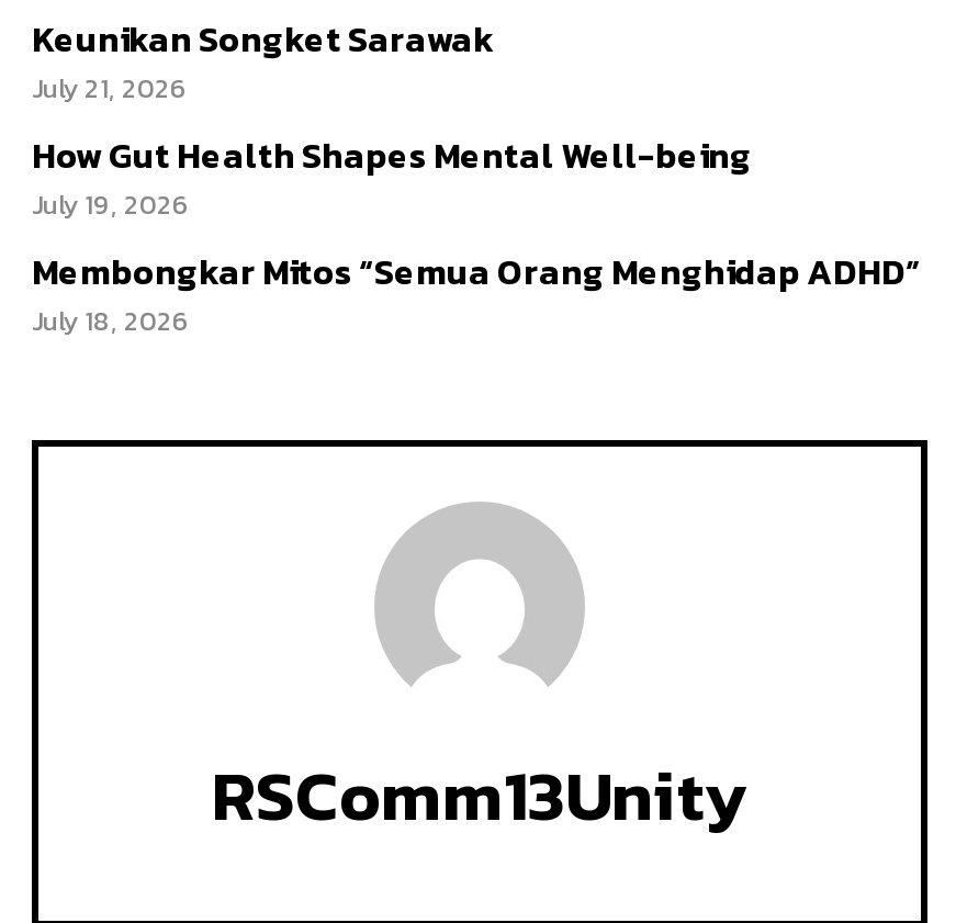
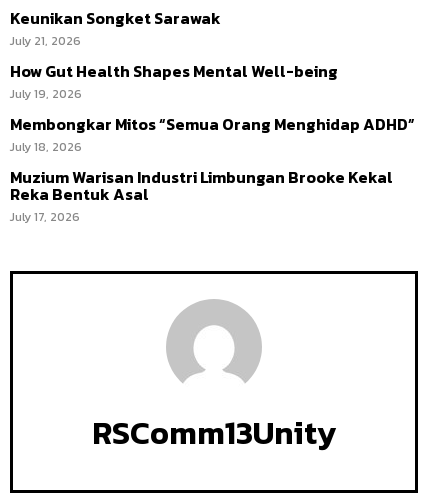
+ Muzium Warisan Industri Limbungan Brooke Kekal
+ Reka Bentuk Asal
+ July 17, 2026
